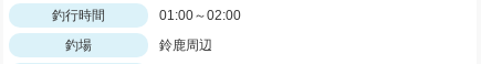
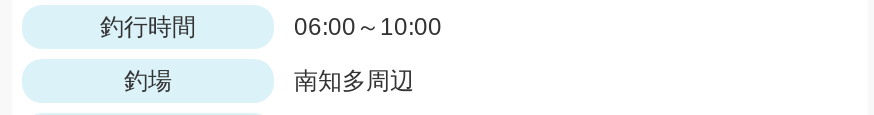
- 01:00～02:00
+ 06:00～10:00

- 鈴鹿周辺
+ 南知多周辺
